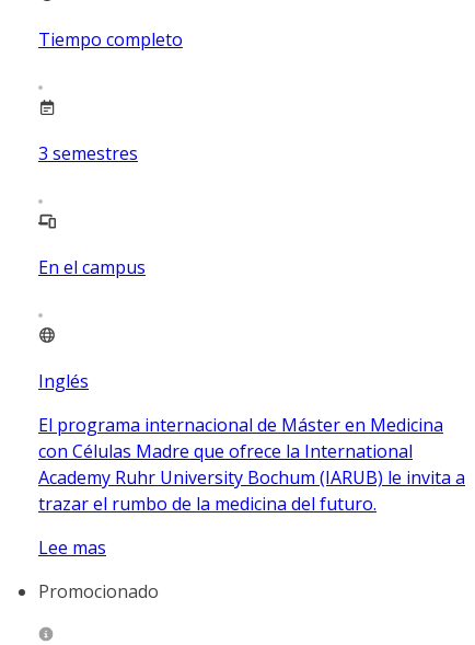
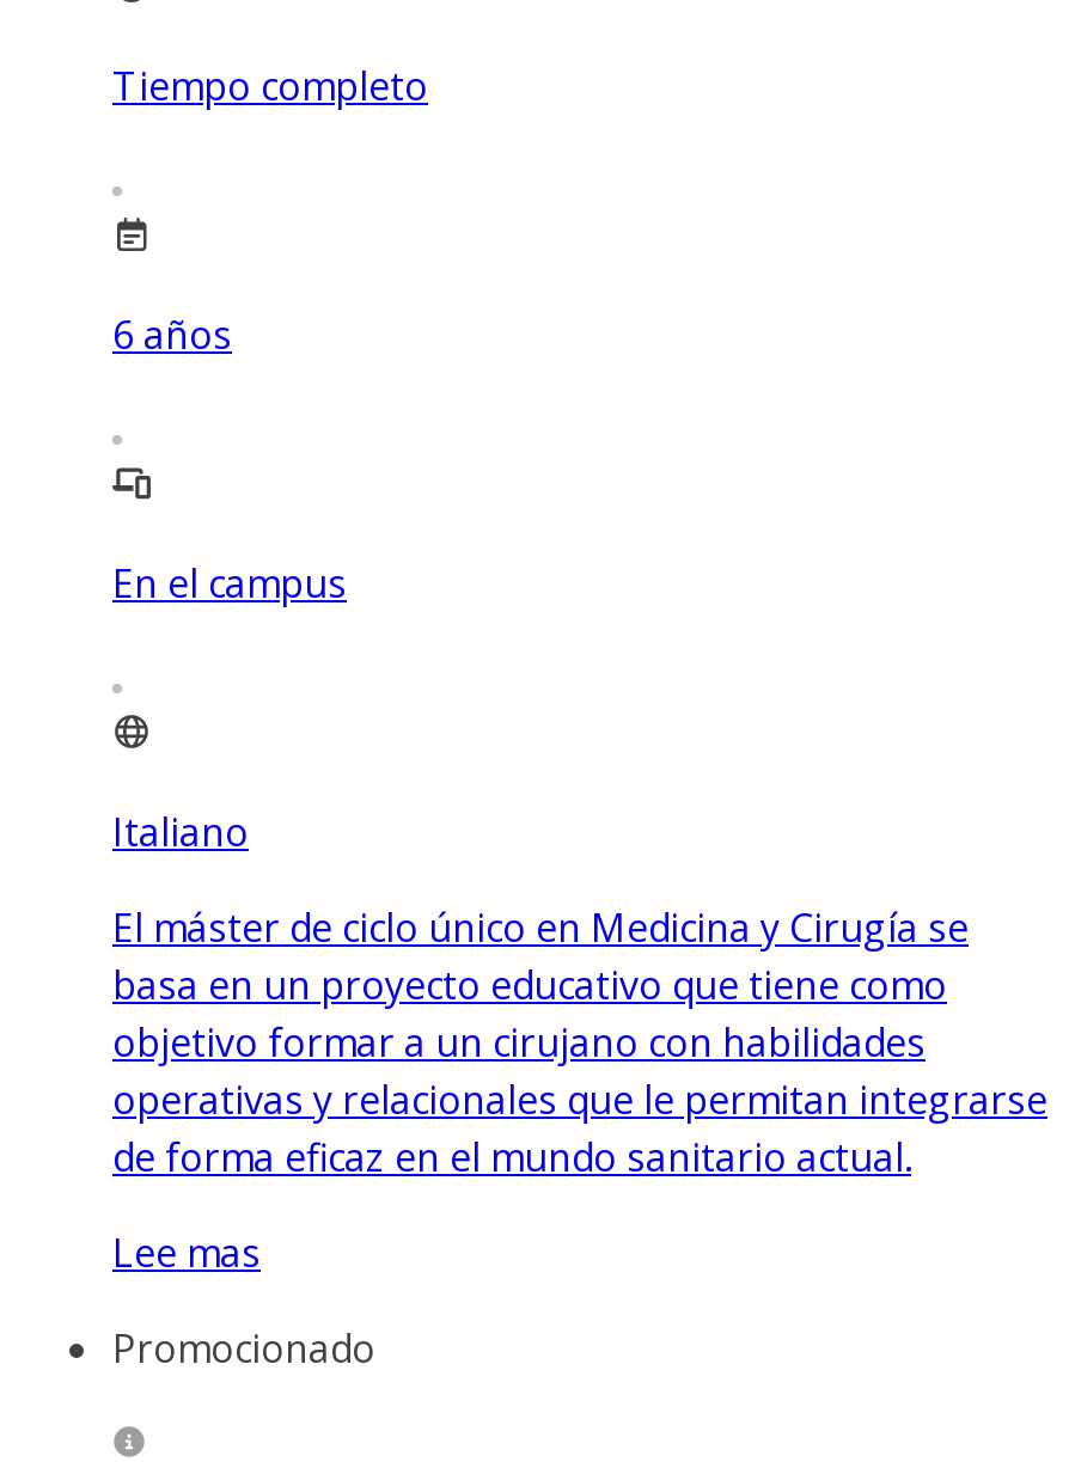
- 3 semestres
+ 6 años

- Inglés
+ Italiano

- El programa internacional de Máster en Medicina
- con Células Madre que ofrece la International
- Academy Ruhr University Bochum (IARUB) le invita a
- trazar el rumbo de la medicina del futuro.
+ El máster de ciclo único en Medicina y Cirugía se
+ basa en un proyecto educativo que tiene como
+ objetivo formar a un cirujano con habilidades
+ operativas y relacionales que le permitan integrarse
+ de forma eficaz en el mundo sanitario actual.
